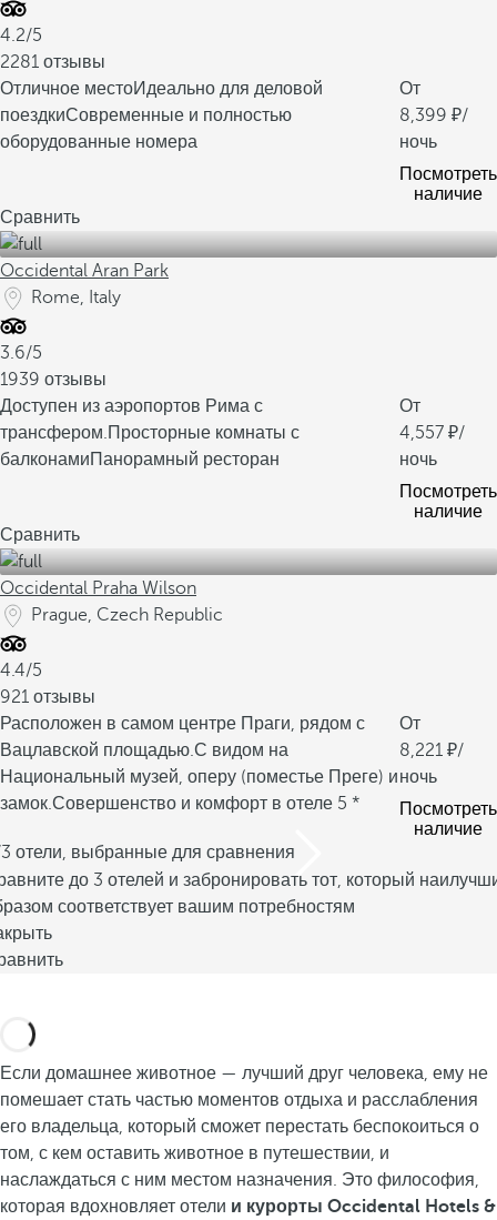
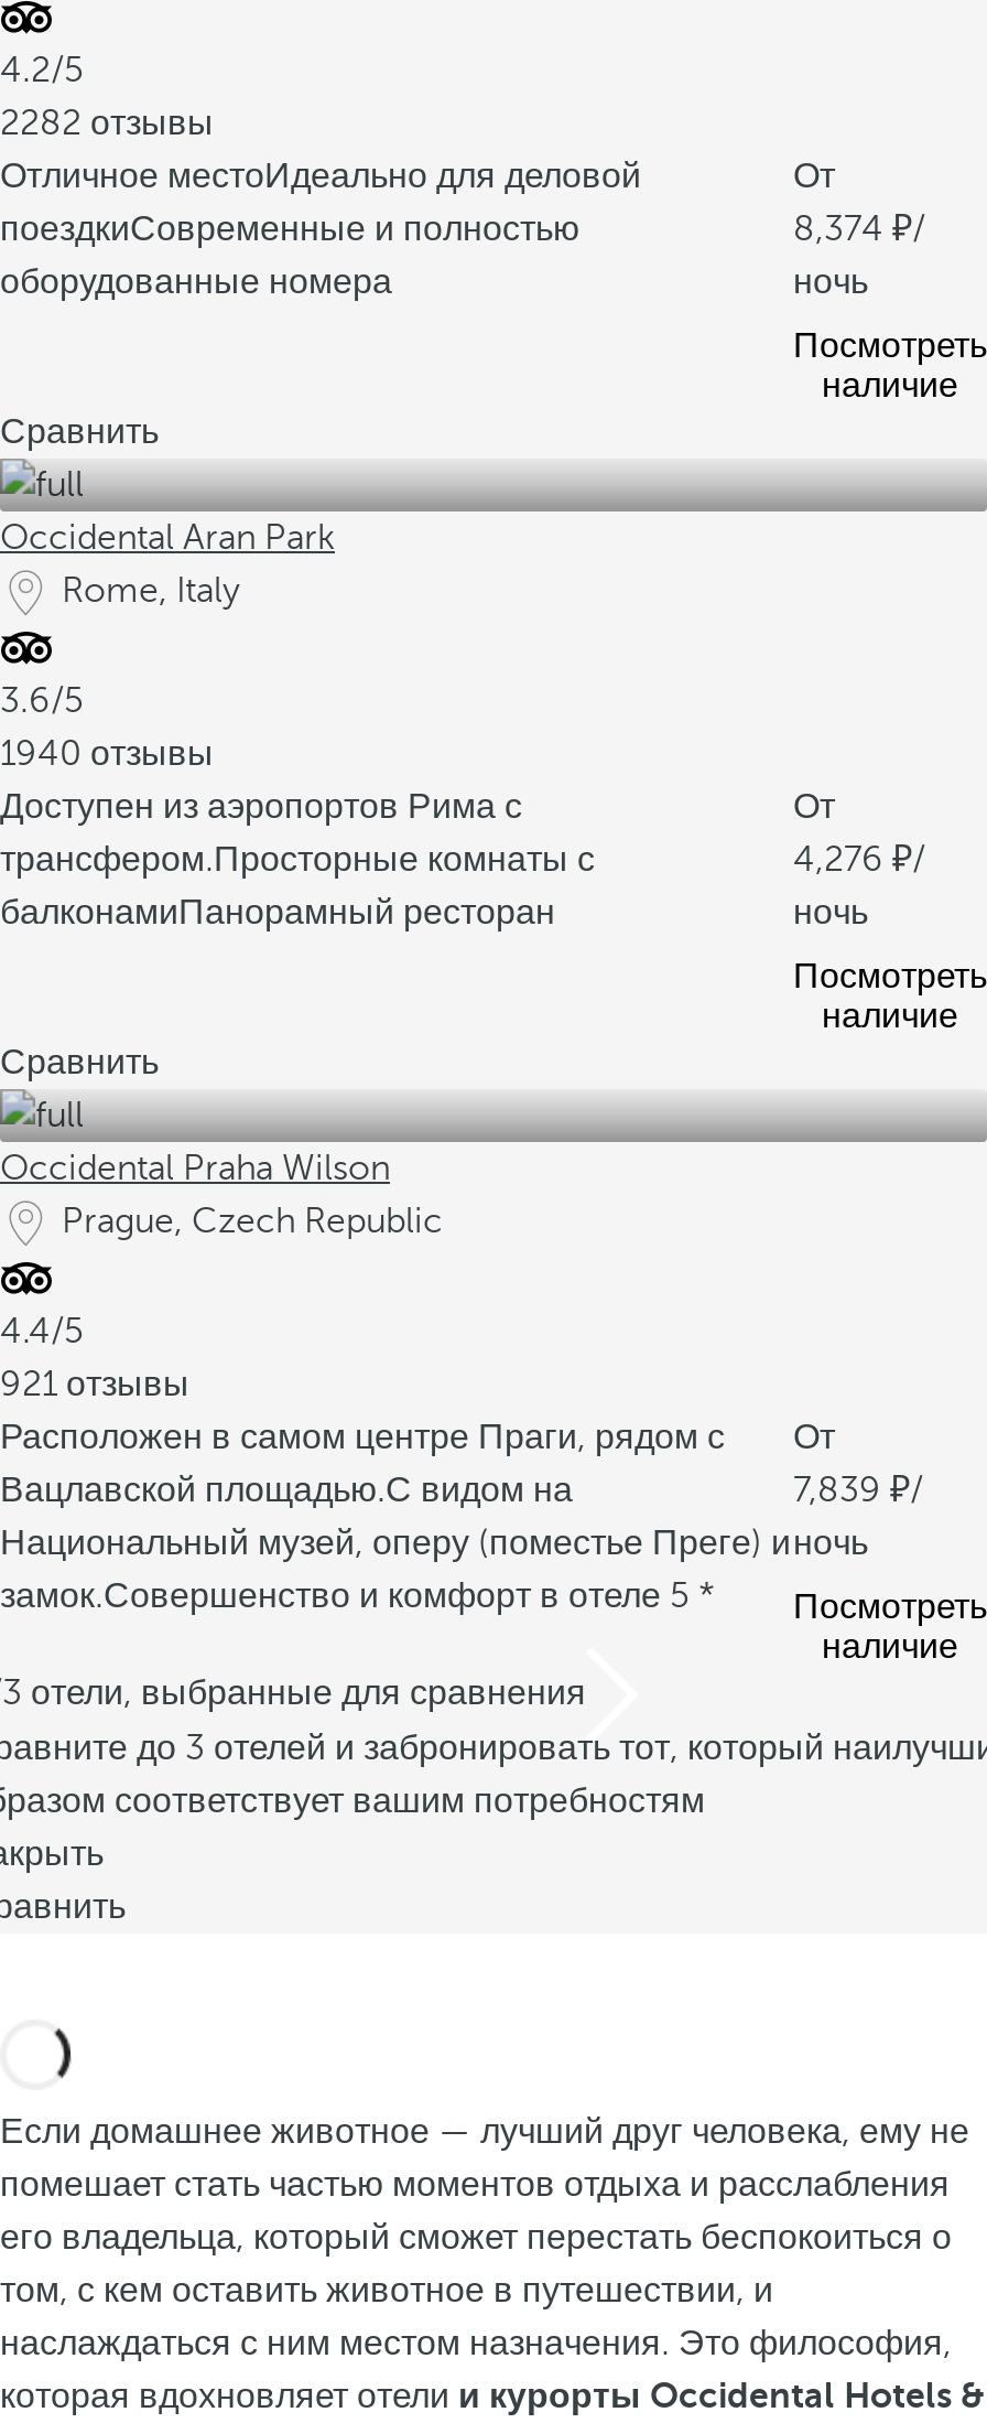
- 2281 отзывы
+ 2282 отзывы

- 8,399
+ 8,374

- 1939 отзывы
+ 1940 отзывы

- 4,557
+ 4,276

- 8,221
+ 7,839
